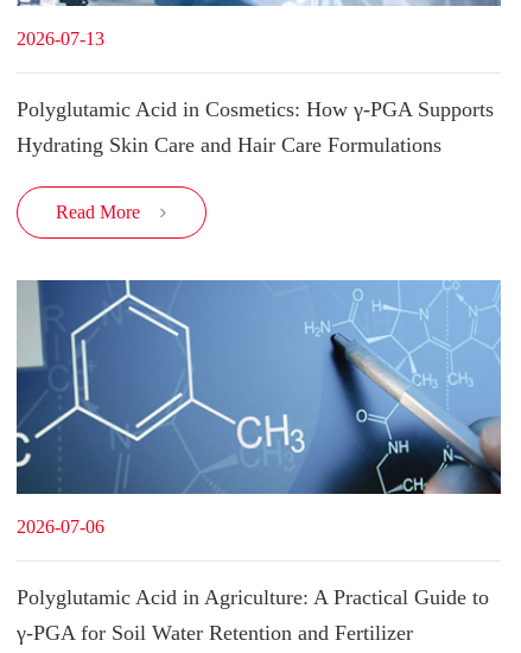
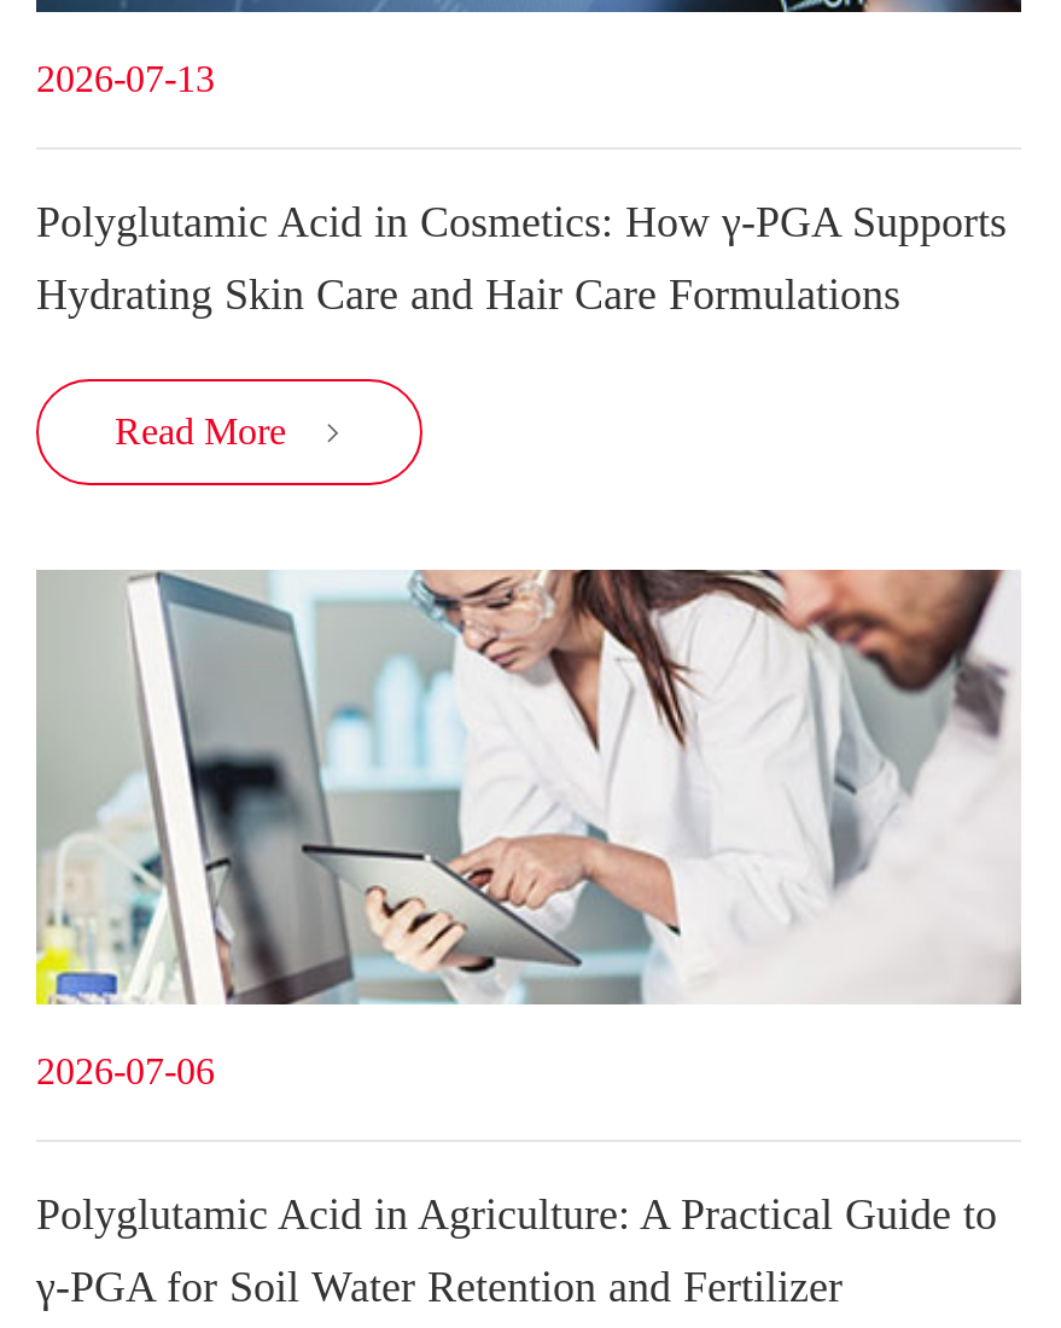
- [image]
+ [image]
